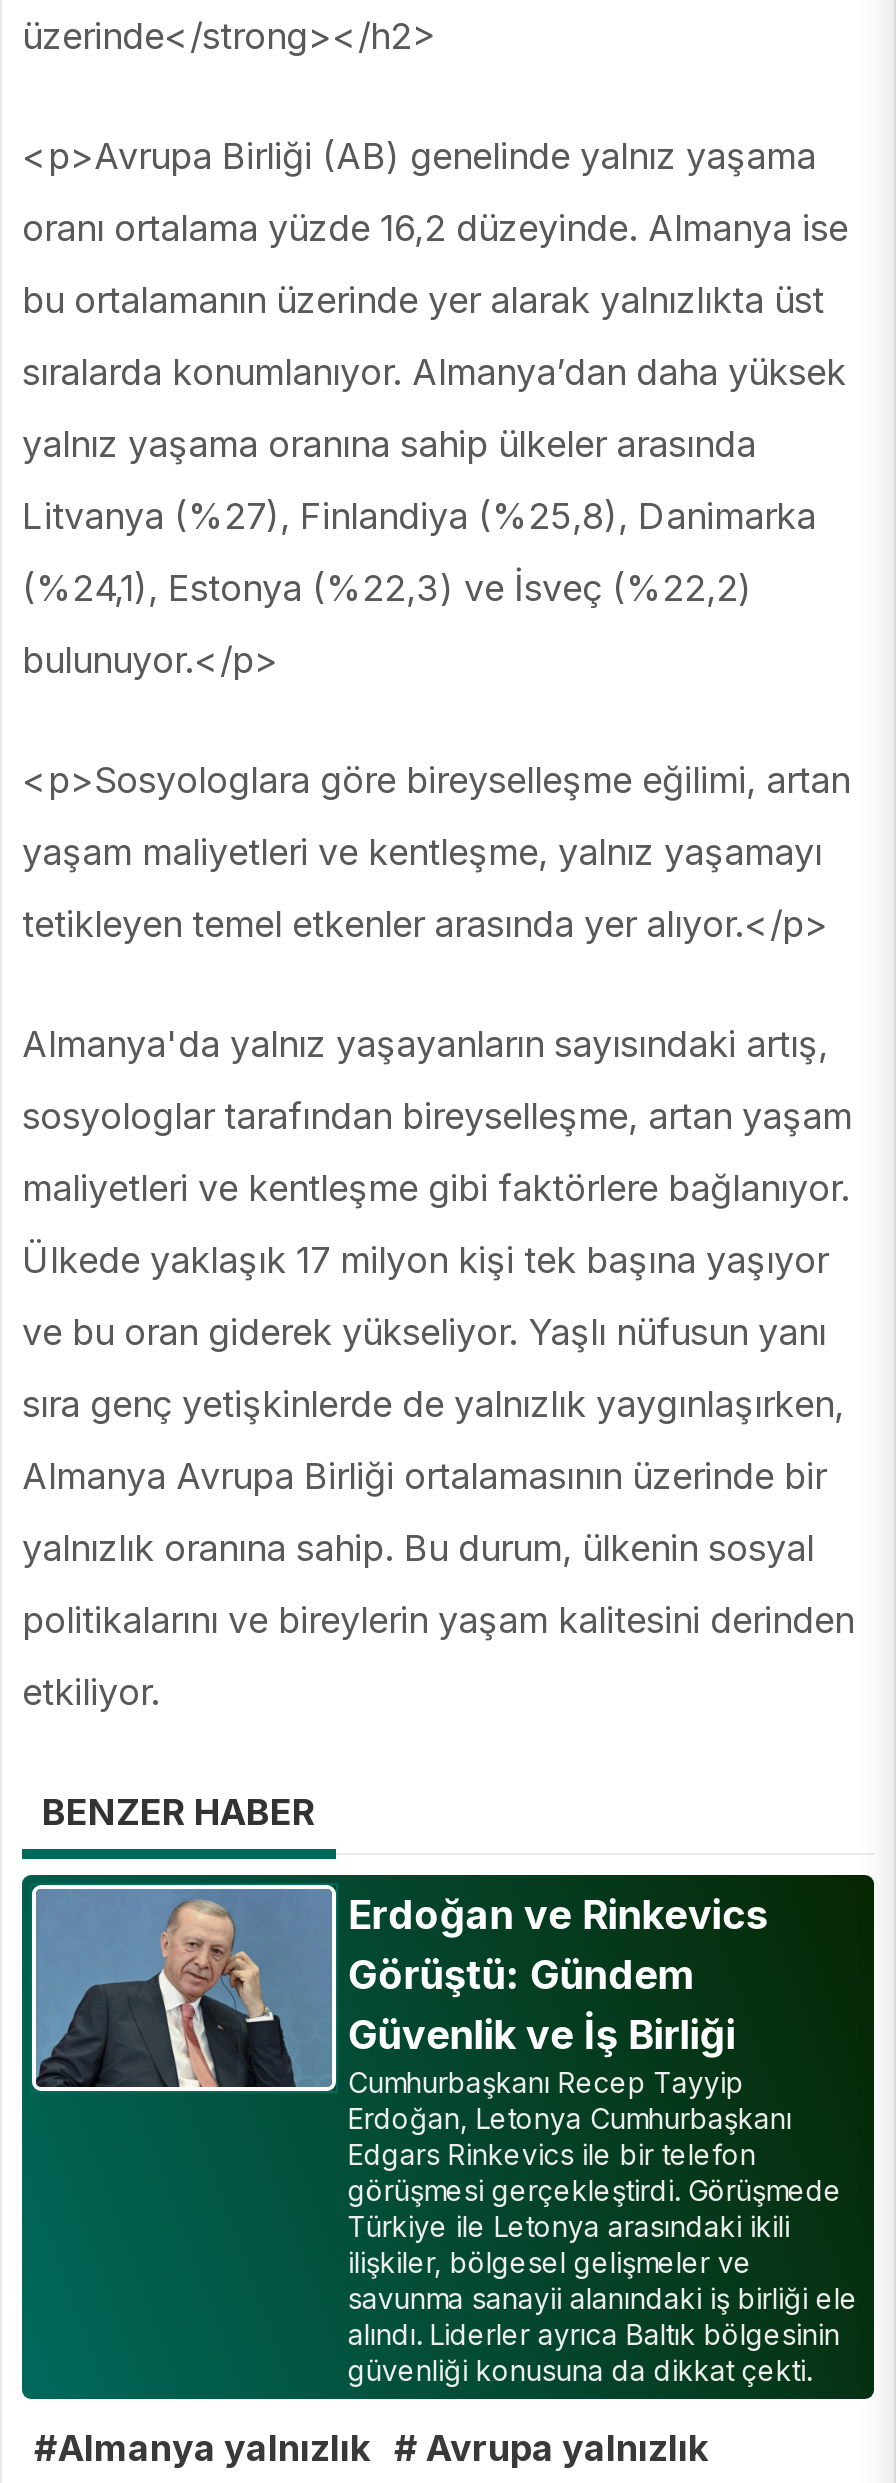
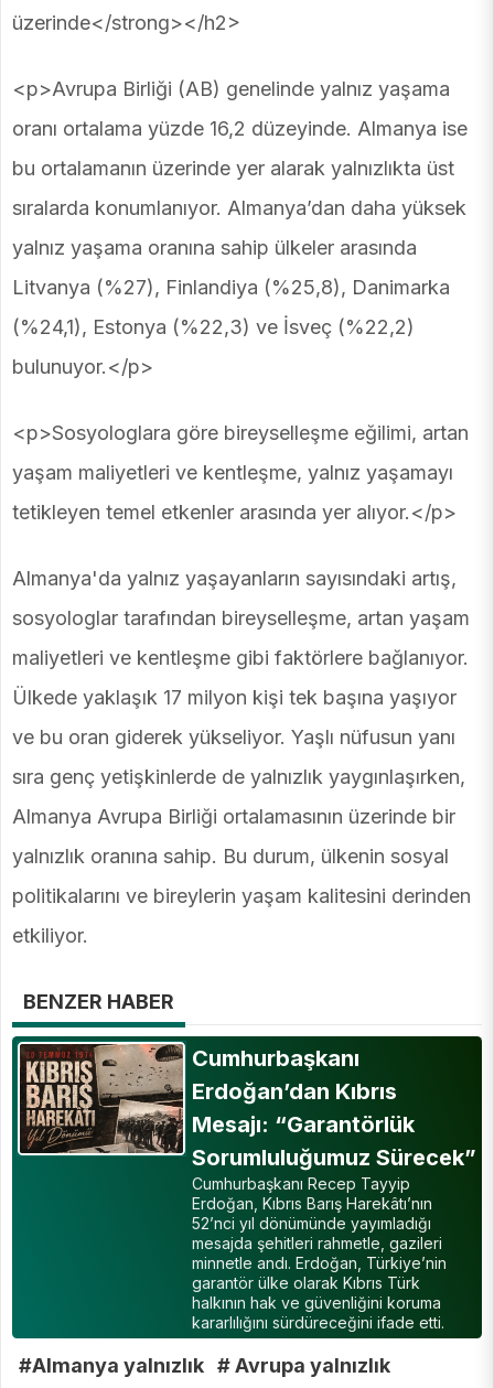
- [image]
- Erdoğan ve Rinkevics
- Görüştü: Gündem
- Güvenlik ve İş Birliği
+ [image]
+ Cumhurbaşkanı
+ Erdoğan’dan Kıbrıs
+ Mesajı: “Garantörlük
+ Sorumluluğumuz Sürecek”

moved down: Cumhurbaşkanı Recep Tayyip

- Erdoğan, Letonya Cumhurbaşkanı
- Edgars Rinkevics ile bir telefon
- görüşmesi gerçekleştirdi. Görüşmede
- Türkiye ile Letonya arasındaki ikili
- ilişkiler, bölgesel gelişmeler ve
- savunma sanayii alanındaki iş birliği ele
- alındı. Liderler ayrıca Baltık bölgesinin
- güvenliği konusuna da dikkat çekti.
+ Erdoğan, Kıbrıs Barış Harekâtı’nın
+ 52’nci yıl dönümünde yayımladığı
+ mesajda şehitleri rahmetle, gazileri
+ minnetle andı. Erdoğan, Türkiye’nin
+ garantör ülke olarak Kıbrıs Türk
+ halkının hak ve güvenliğini koruma
+ kararlılığını sürdüreceğini ifade etti.
